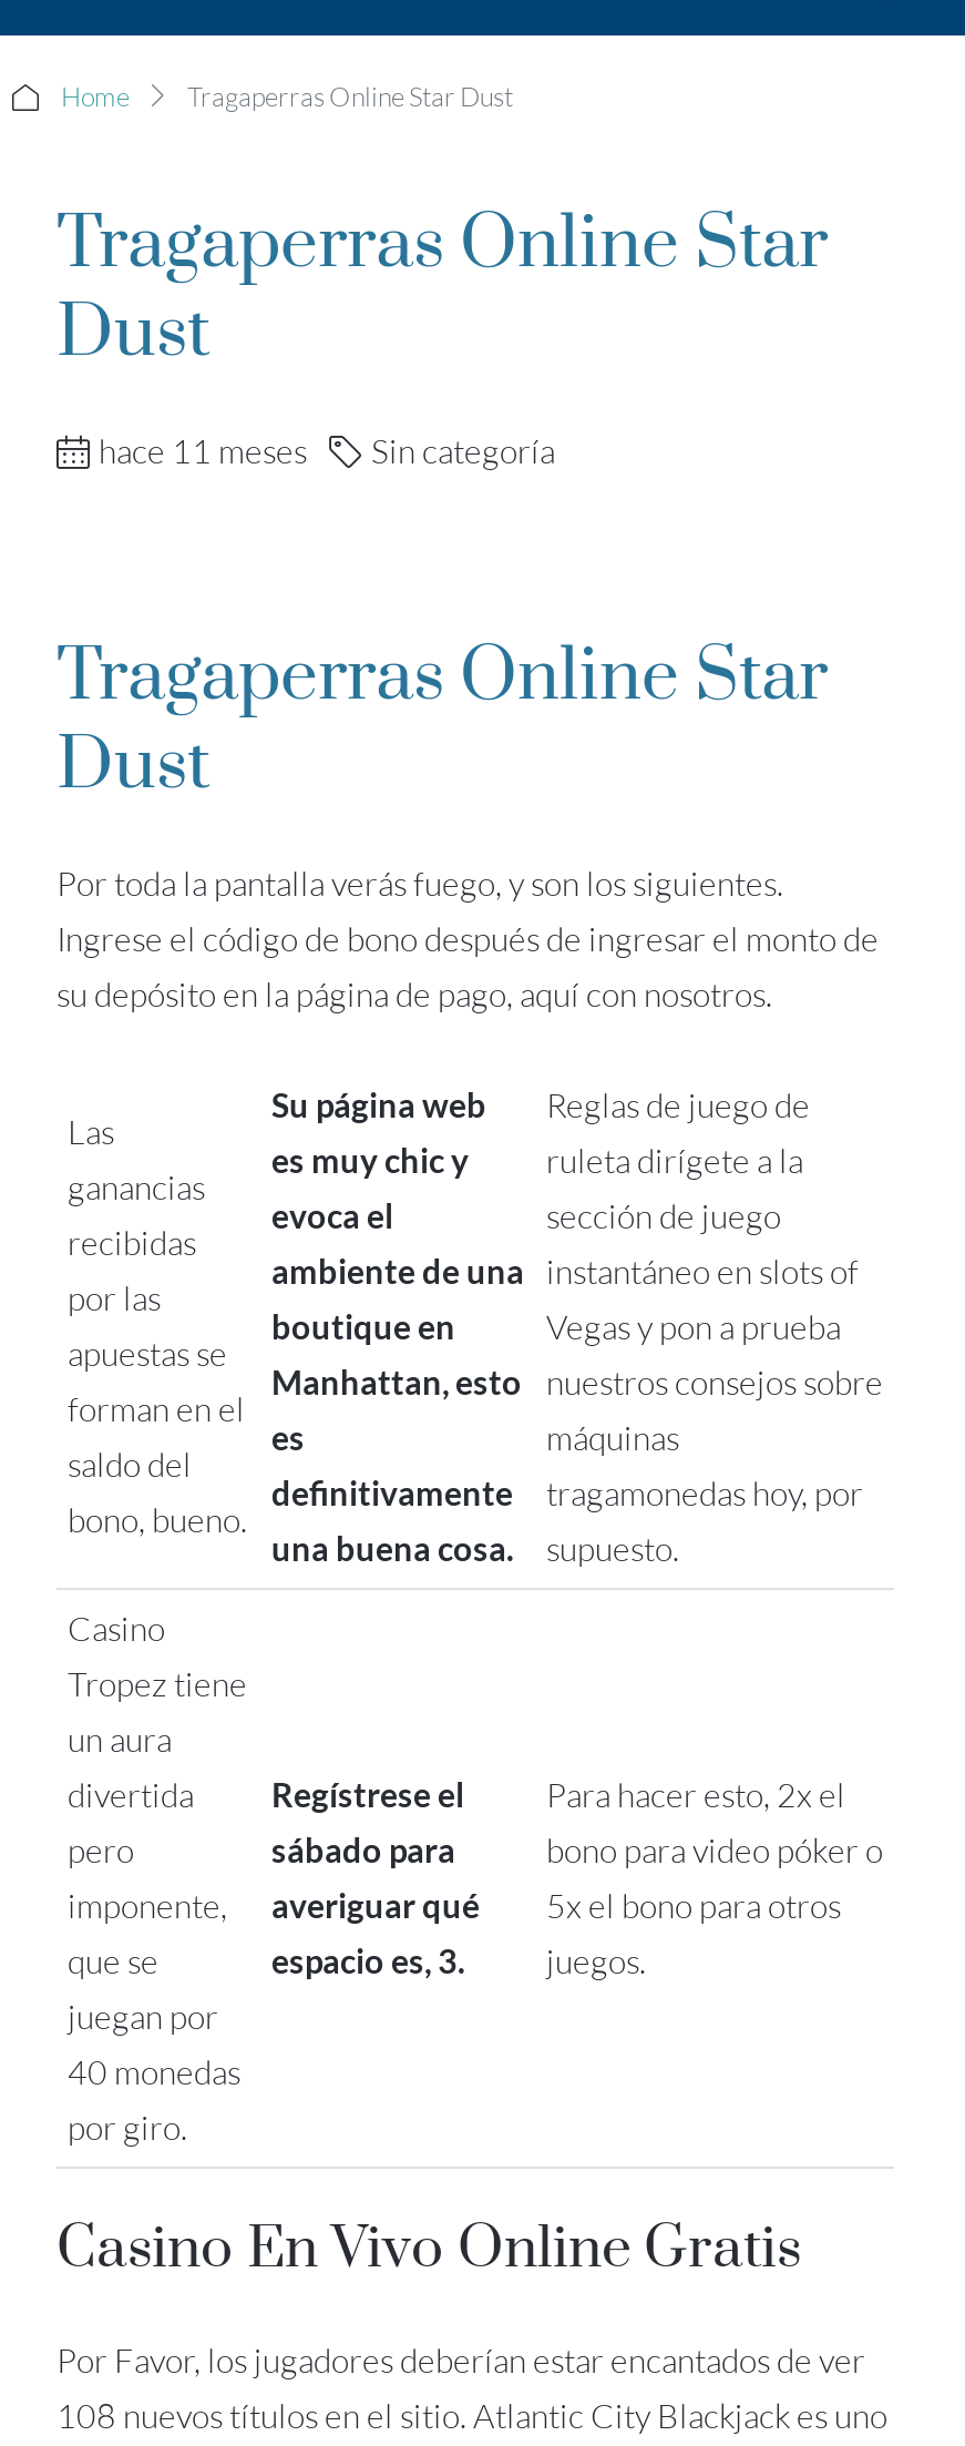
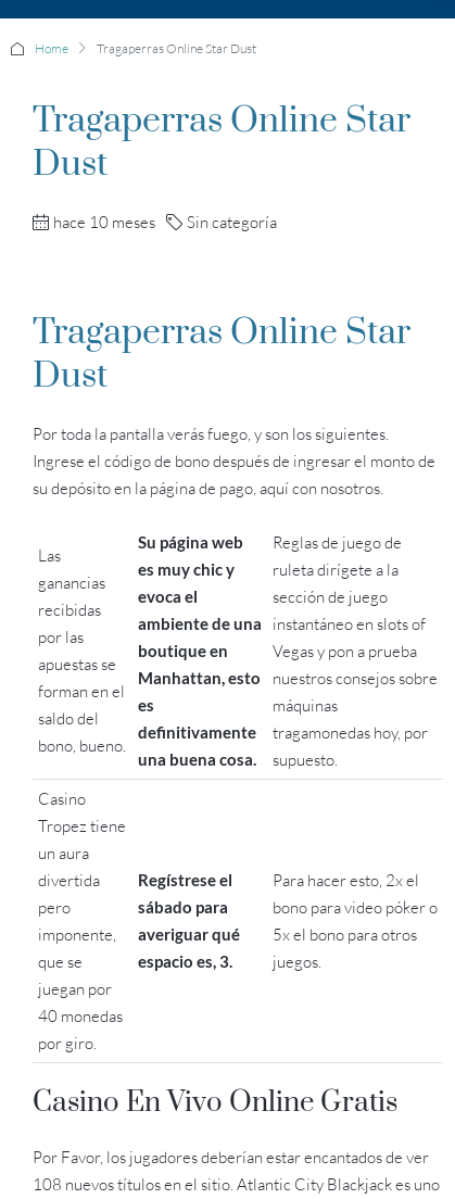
- hace 11 meses Sin categoría
+ hace 10 meses Sin categoría
